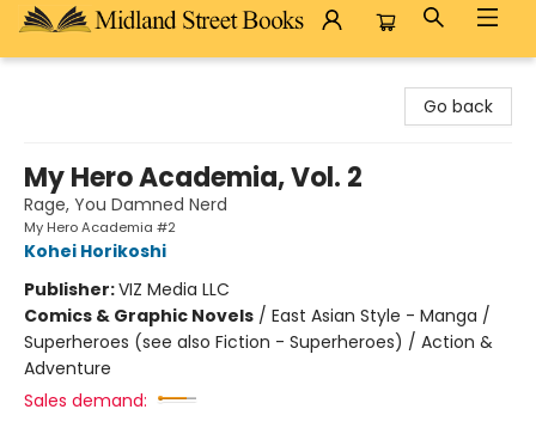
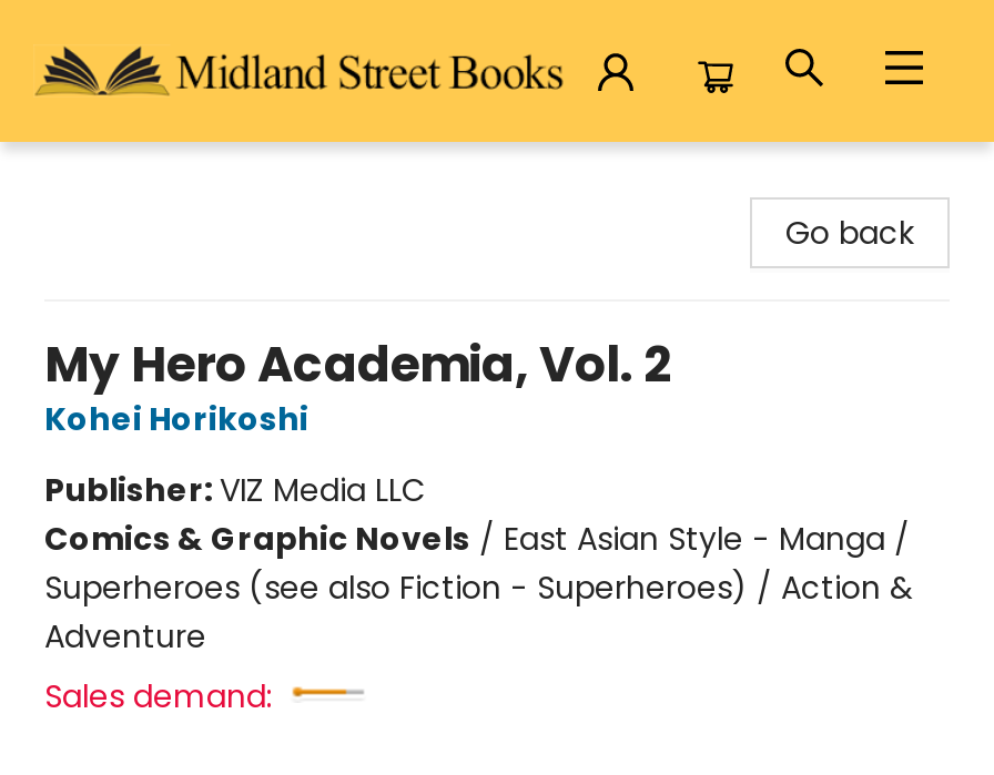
- Rage, You Damned Nerd
- My Hero Academia #2
